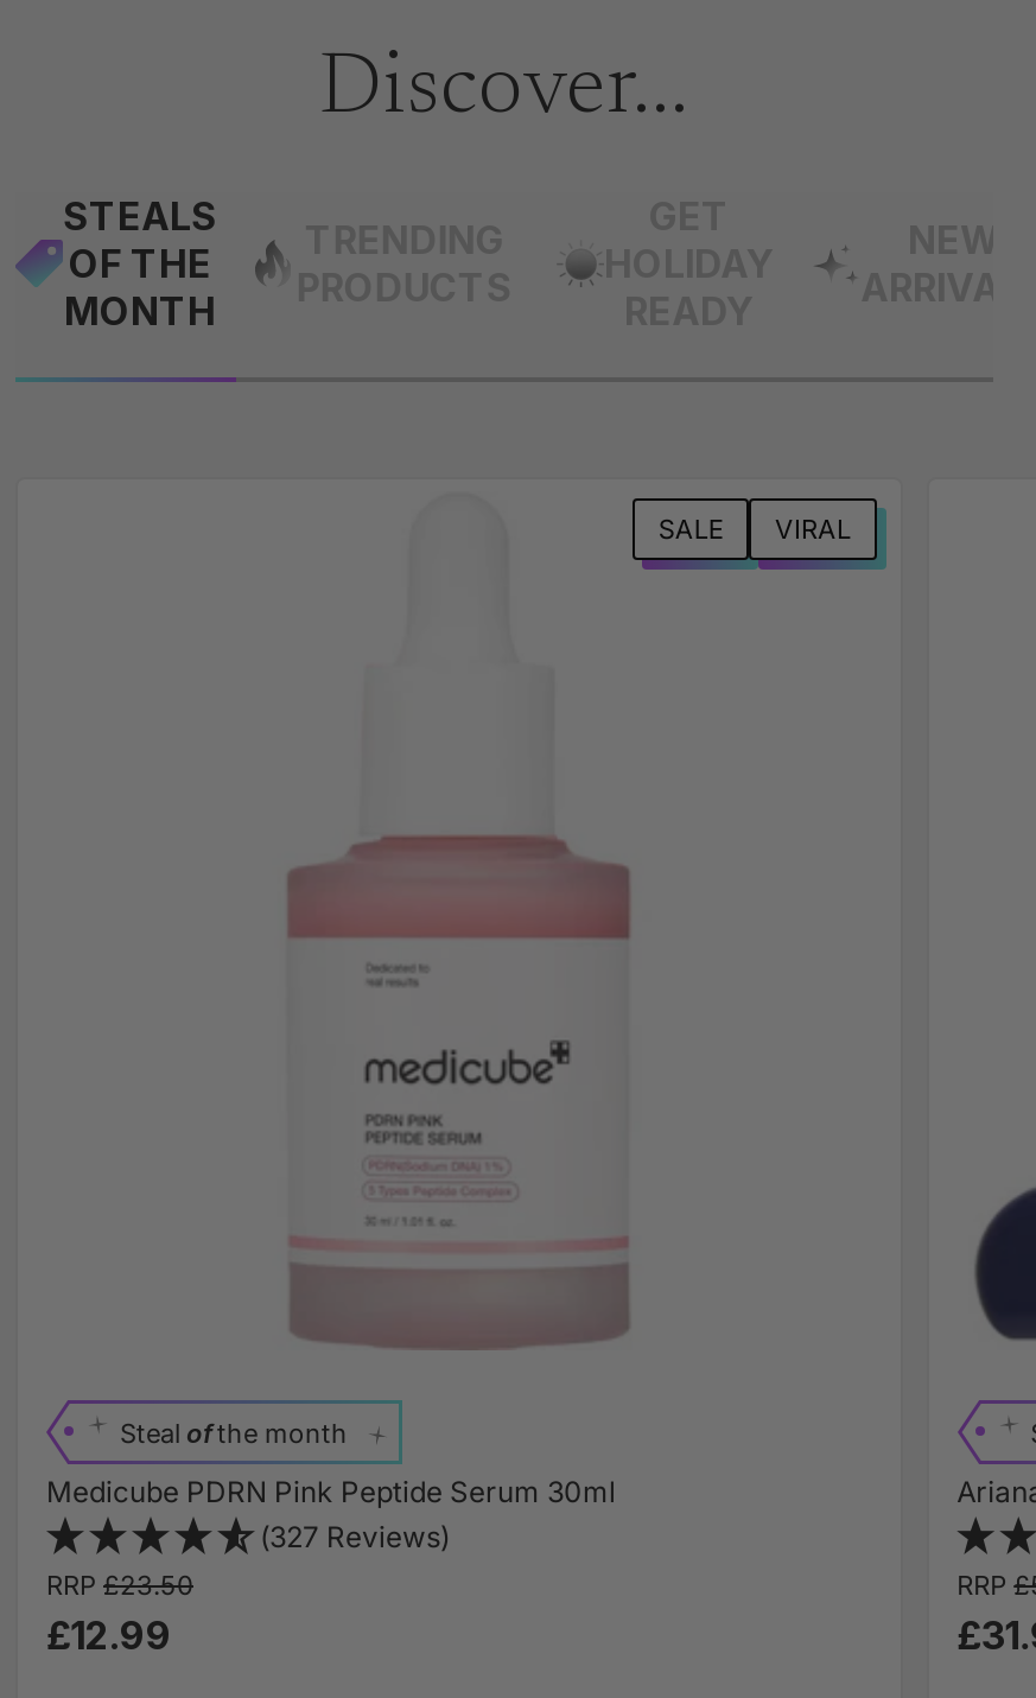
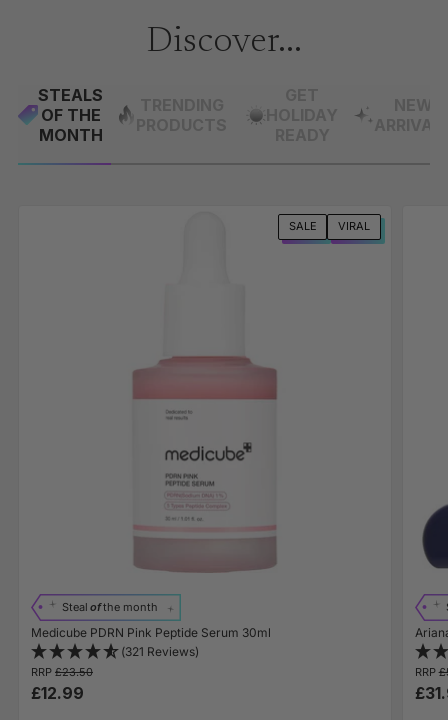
- (327 Reviews)
+ (321 Reviews)
